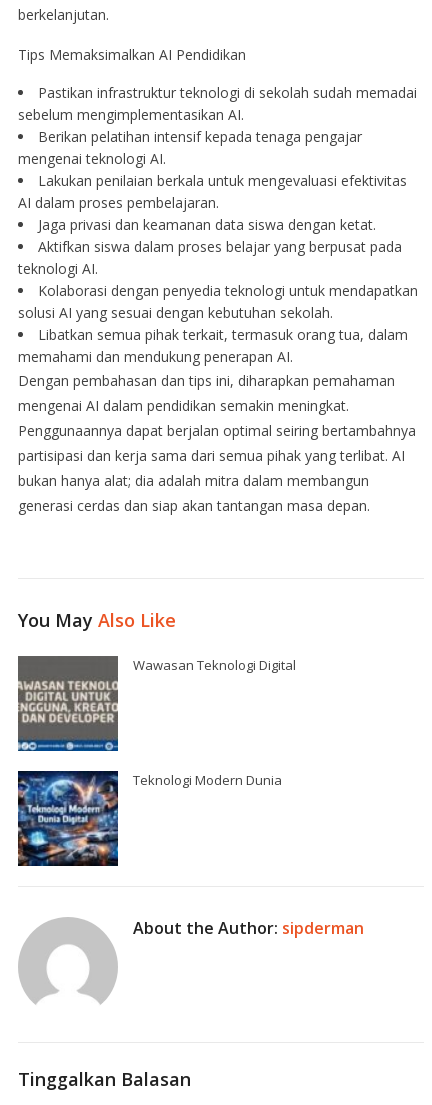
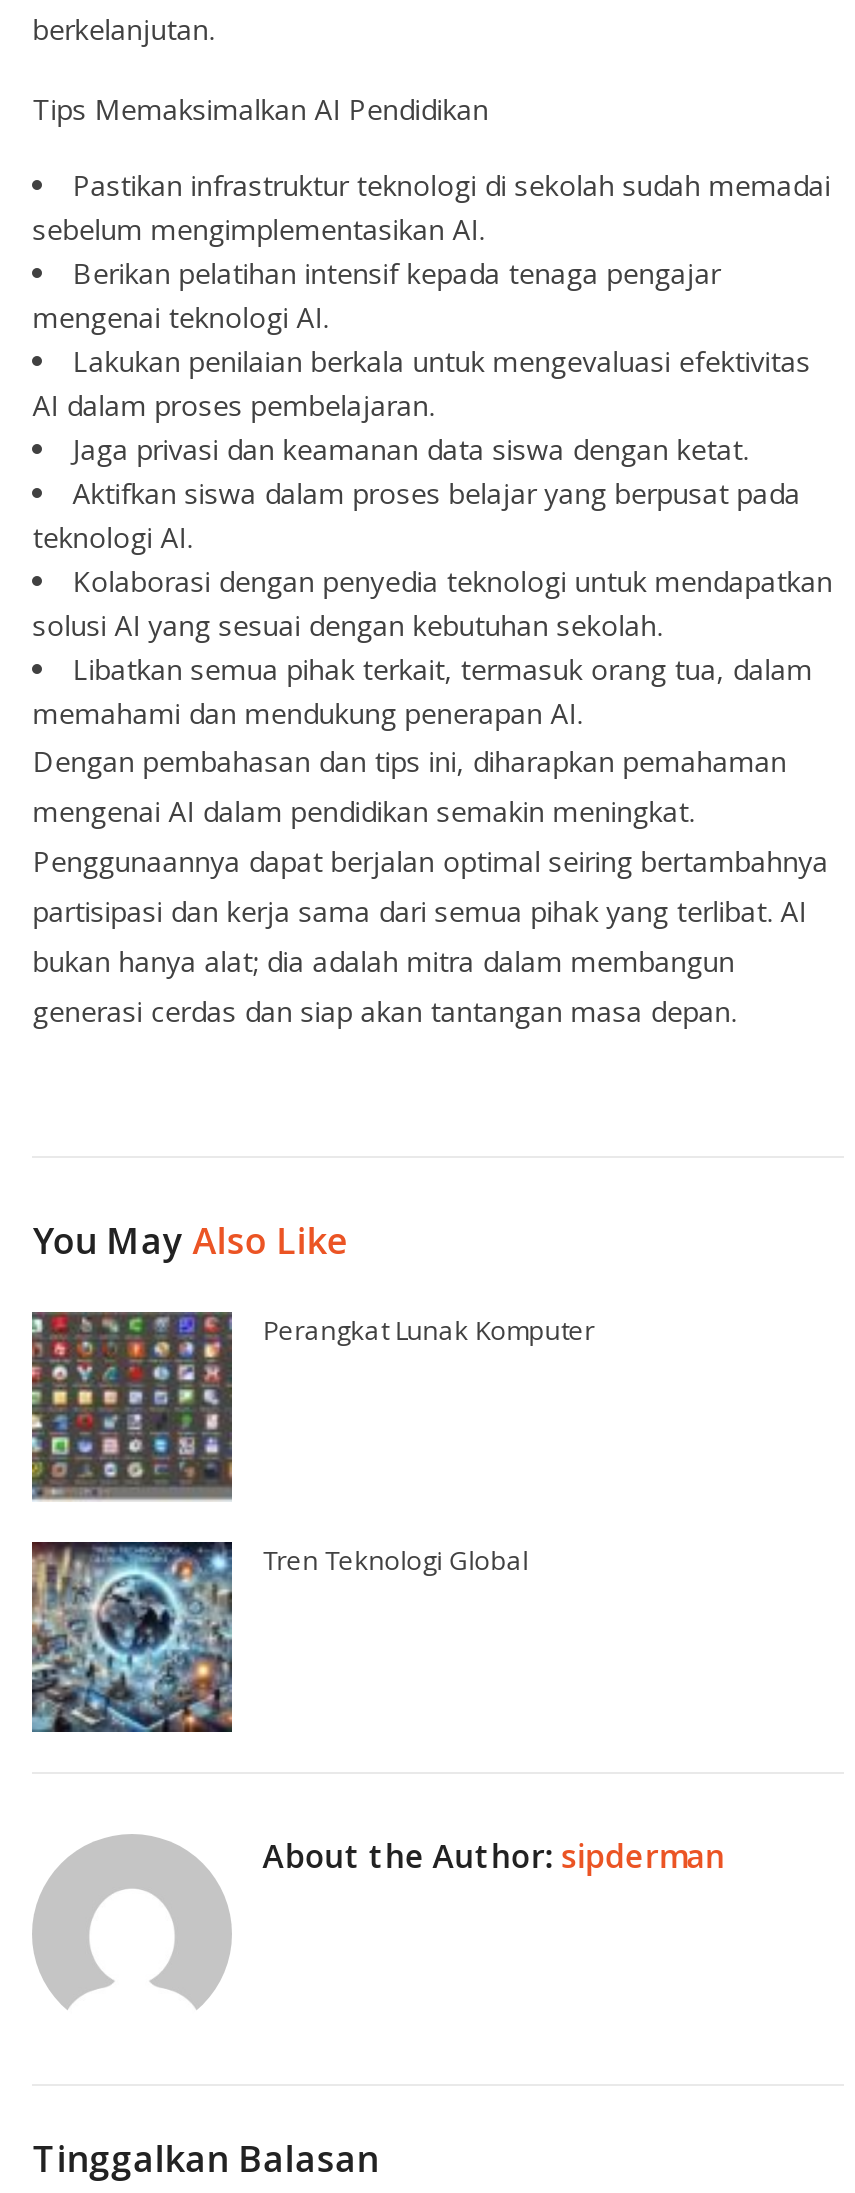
- [image]
- Wawasan Teknologi Digital
+ [image]
+ Perangkat Lunak Komputer

- [image]
- Teknologi Modern Dunia
+ [image]
+ Tren Teknologi Global
